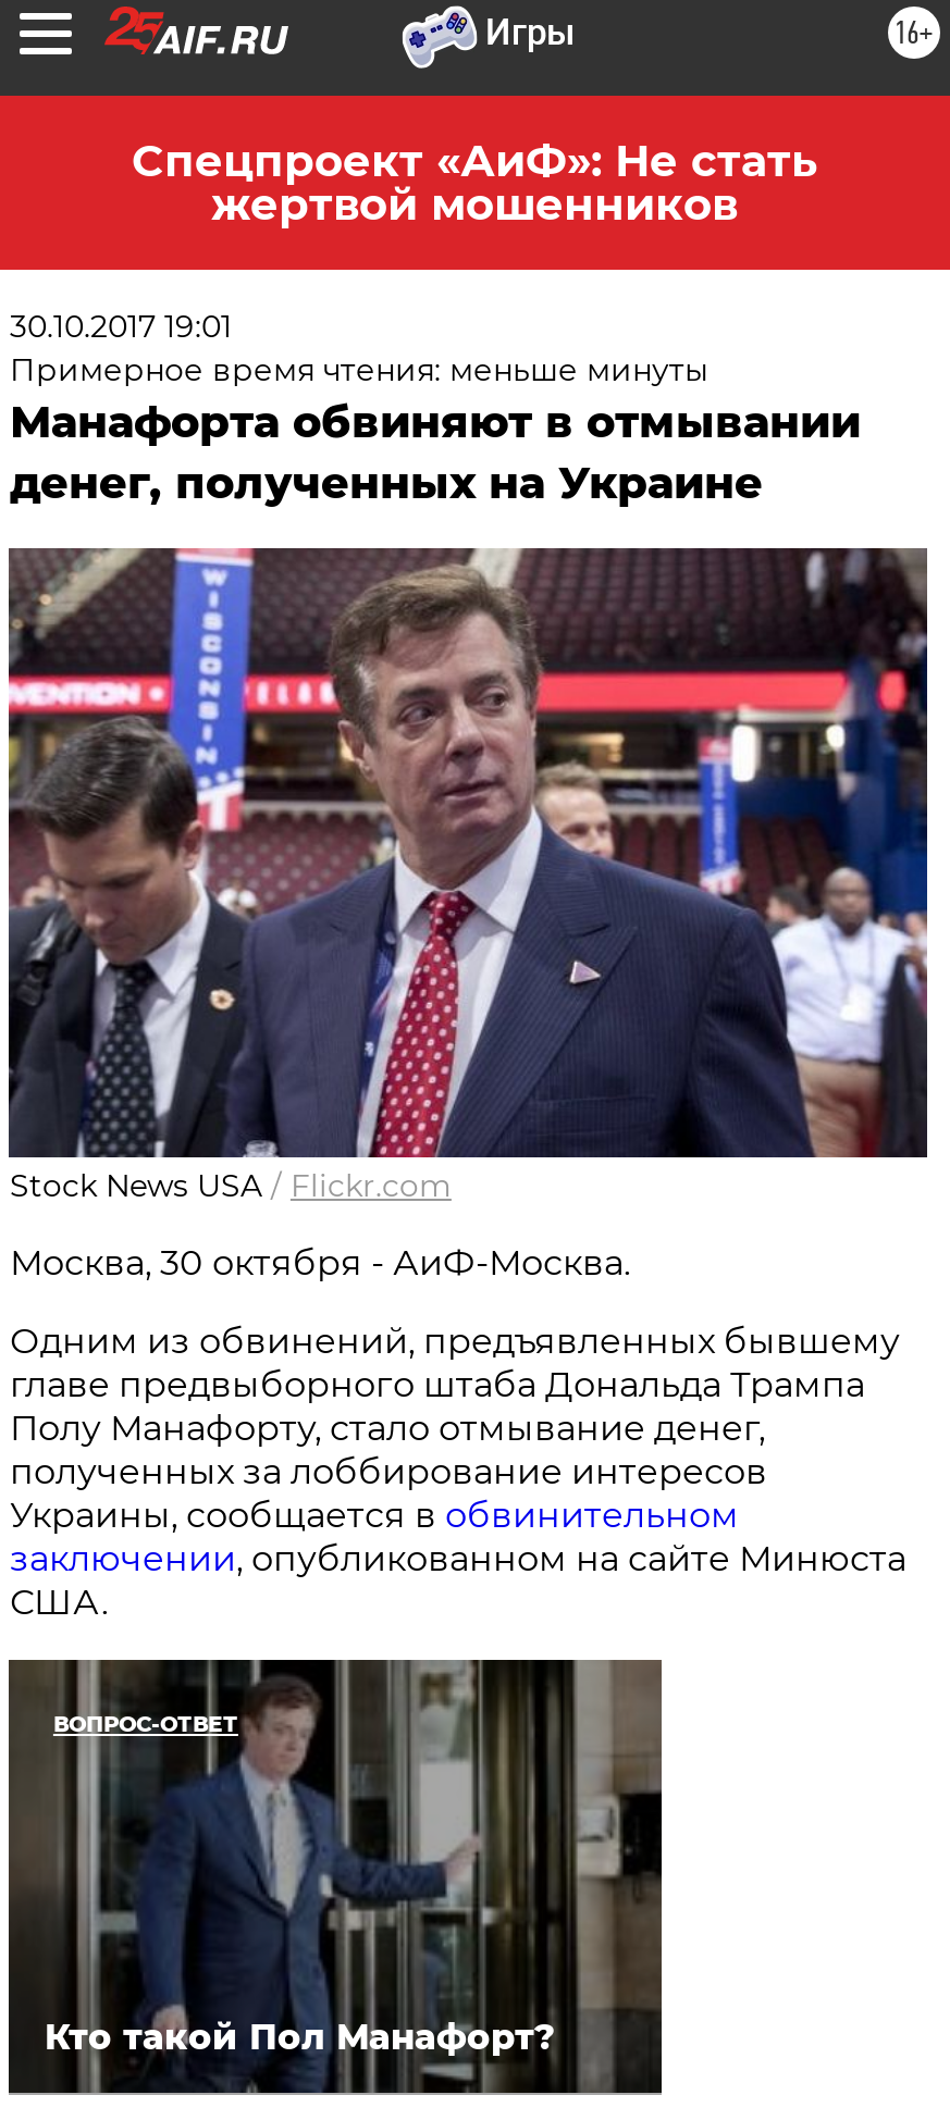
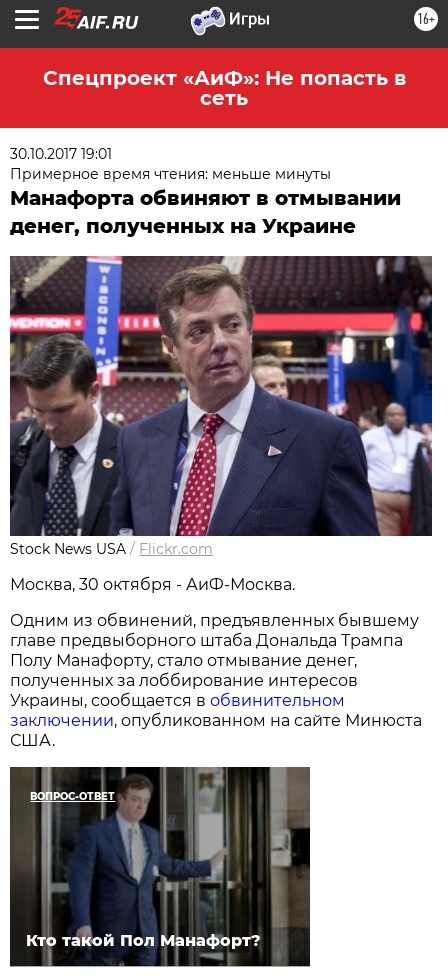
- Спецпроект «АиФ»: Не стать
- жертвой мошенников
+ Спецпроект «АиФ»: Не попасть в
+ сеть
